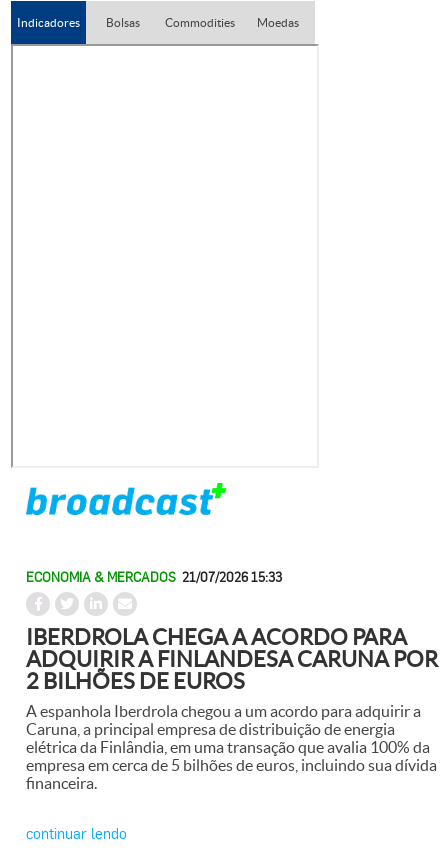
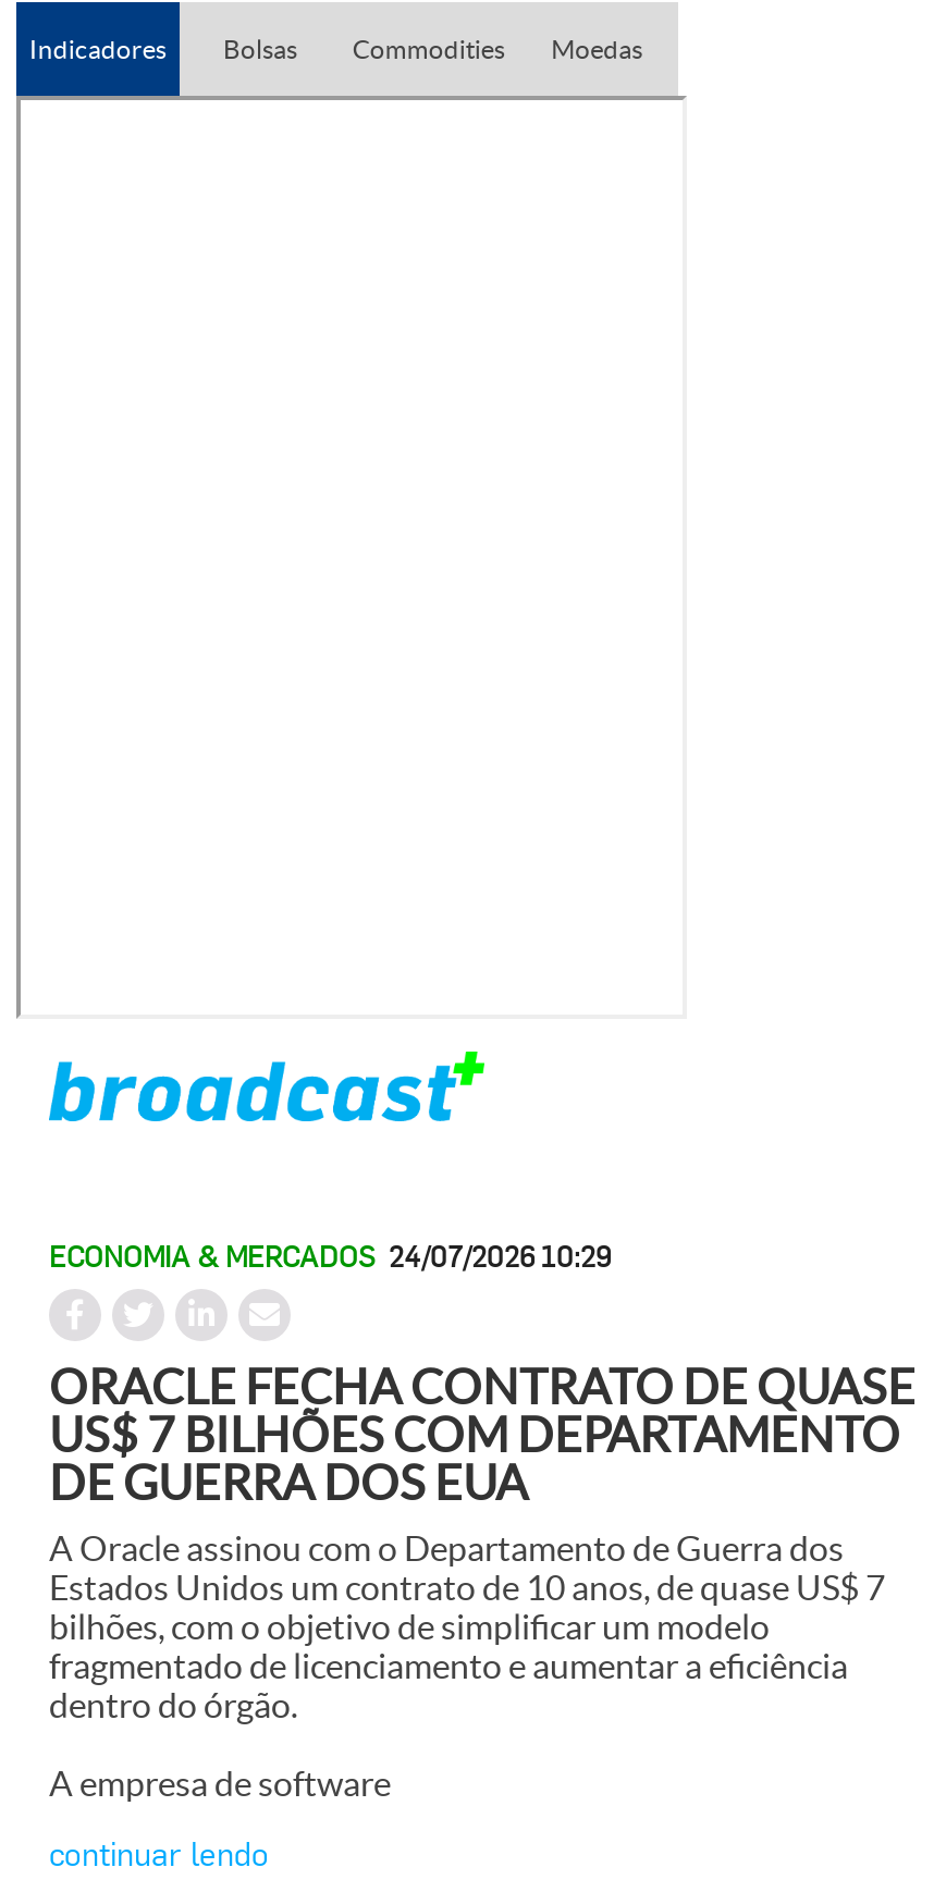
- ECONOMIA & MERCADOS 21/07/2026 15:33
- IBERDROLA CHEGA A ACORDO PARA
- ADQUIRIR A FINLANDESA CARUNA POR
- 2 BILHÕES DE EUROS
- A espanhola Iberdrola chegou a um acordo para adquirir a
- Caruna, a principal empresa de distribuição de energia
- elétrica da Finlândia, em uma transação que avalia 100% da
- empresa em cerca de 5 bilhões de euros, incluindo sua dívida
- financeira.
+ ECONOMIA & MERCADOS 24/07/2026 10:29
+ ORACLE FECHA CONTRATO DE QUASE
+ US$ 7 BILHÕES COM DEPARTAMENTO
+ DE GUERRA DOS EUA
+ A Oracle assinou com o Departamento de Guerra dos
+ Estados Unidos um contrato de 10 anos, de quase US$ 7
+ bilhões, com o objetivo de simplificar um modelo
+ fragmentado de licenciamento e aumentar a eficiência
+ dentro do órgão.
+ A empresa de software
